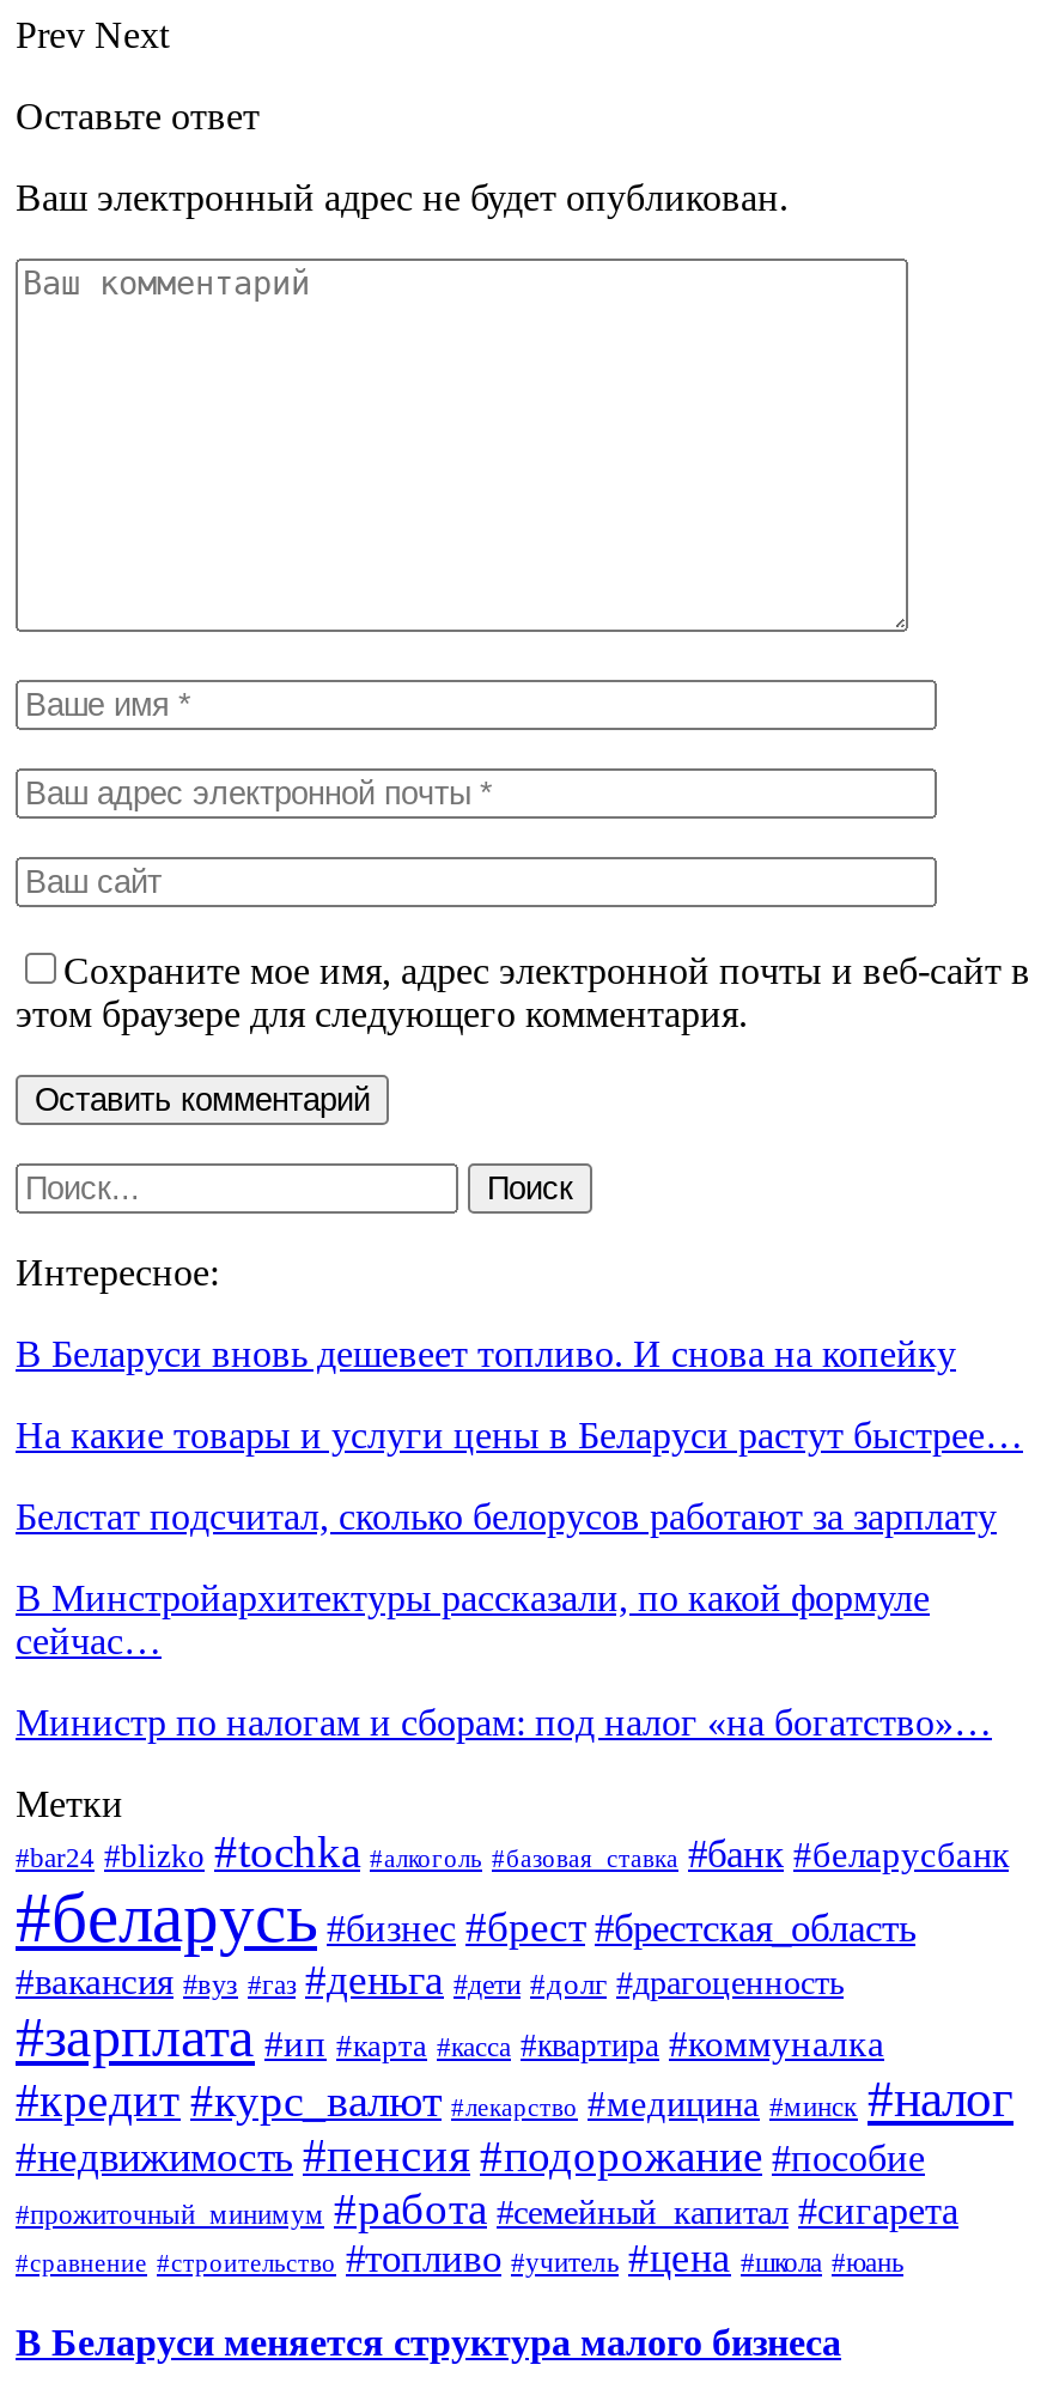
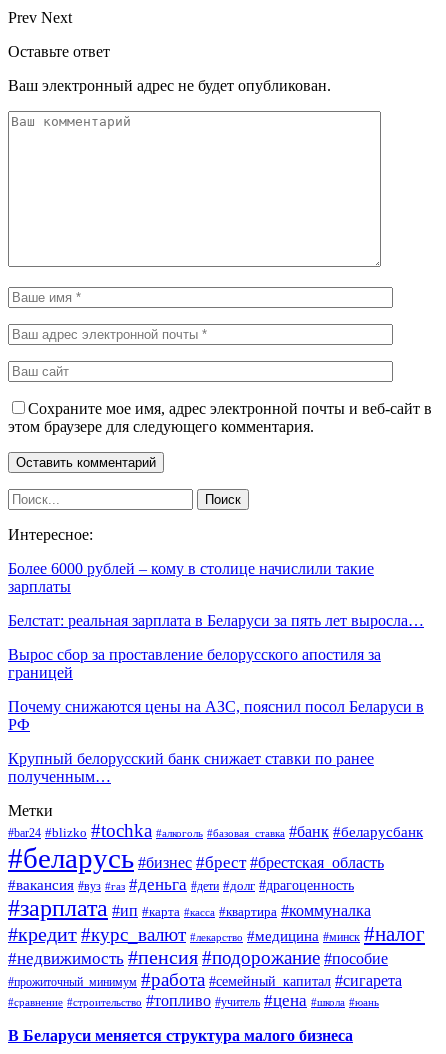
- В Беларуси вновь дешевеет топливо. И снова на копейку
+ Более 6000 рублей – кому в столице начислили такие
+ зарплаты

- На какие товары и услуги цены в Беларуси растут быстрее…
+ Белстат: реальная зарплата в Беларуси за пять лет выросла…

- Белстат подсчитал, сколько белорусов работают за зарплату
+ Вырос сбор за проставление белорусского апостиля за
+ границей

- В Минстройархитектуры рассказали, по какой формуле
- сейчас…
+ Почему снижаются цены на АЗС, пояснил посол Беларуси в
+ РФ

- Министр по налогам и сборам: под налог «на богатство»…
+ Крупный белорусский банк снижает ставки по ранее
+ полученным…
